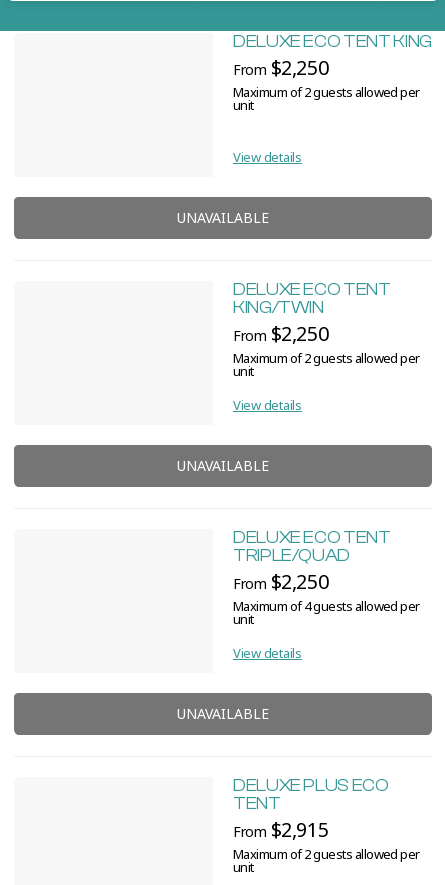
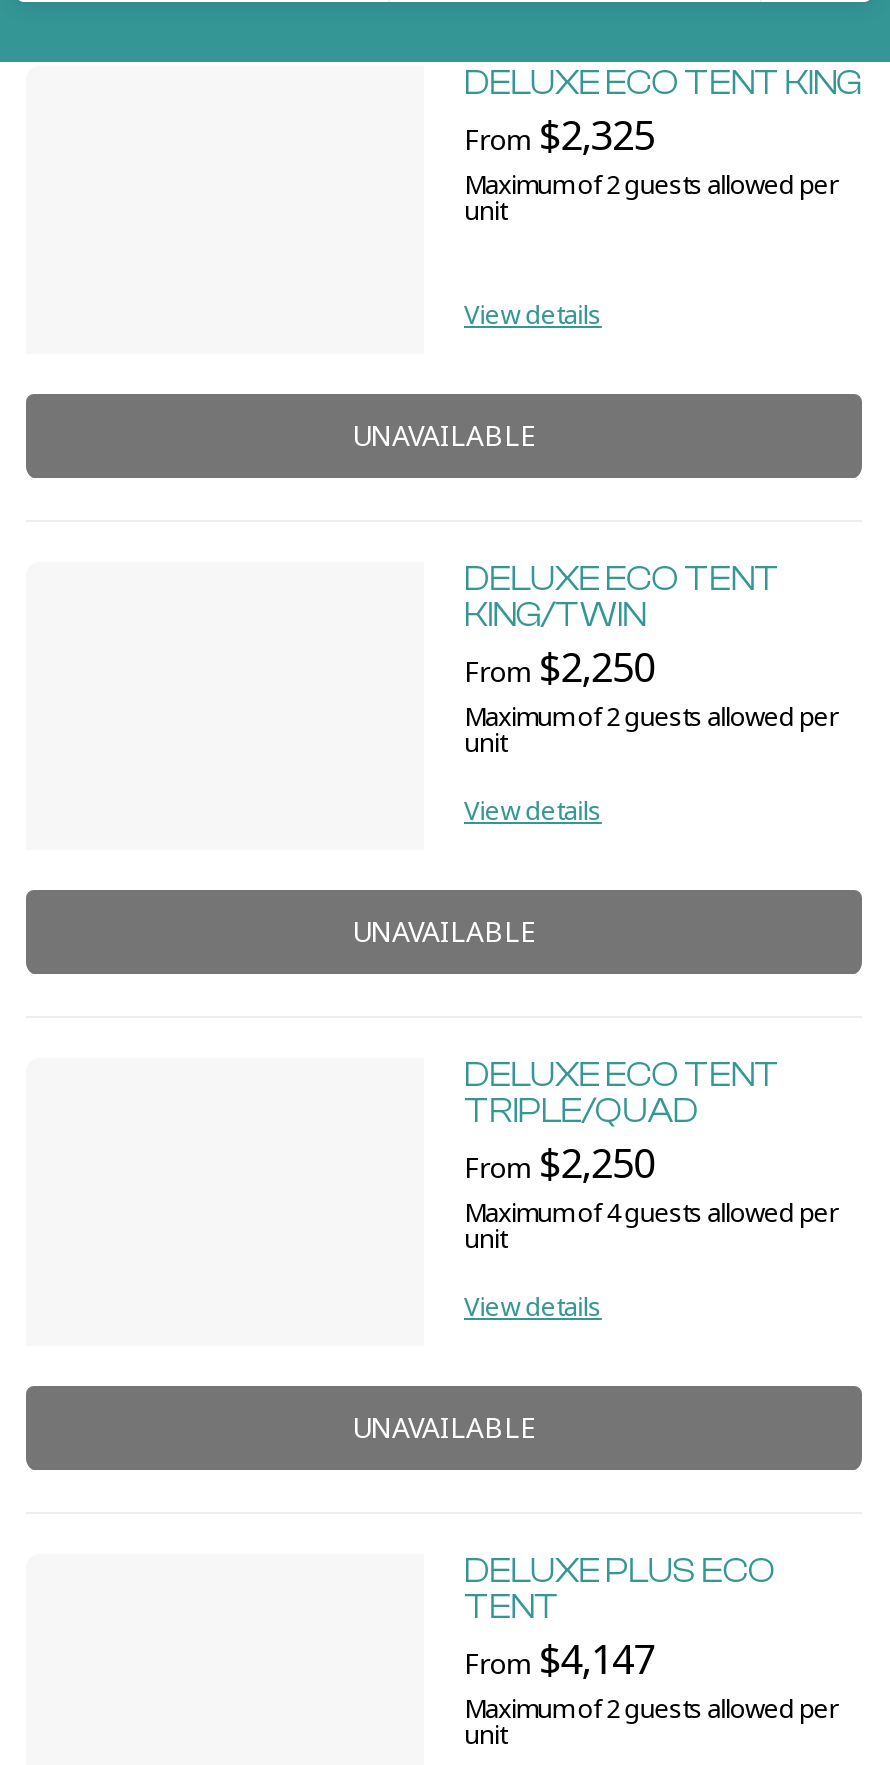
- From $2,250
+ From $2,325

- From $2,915
+ From $4,147
